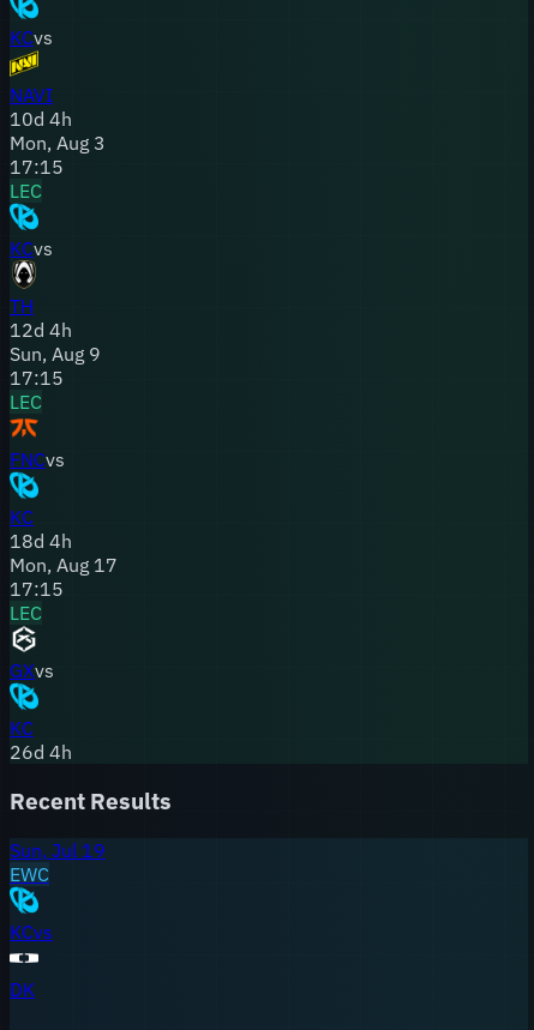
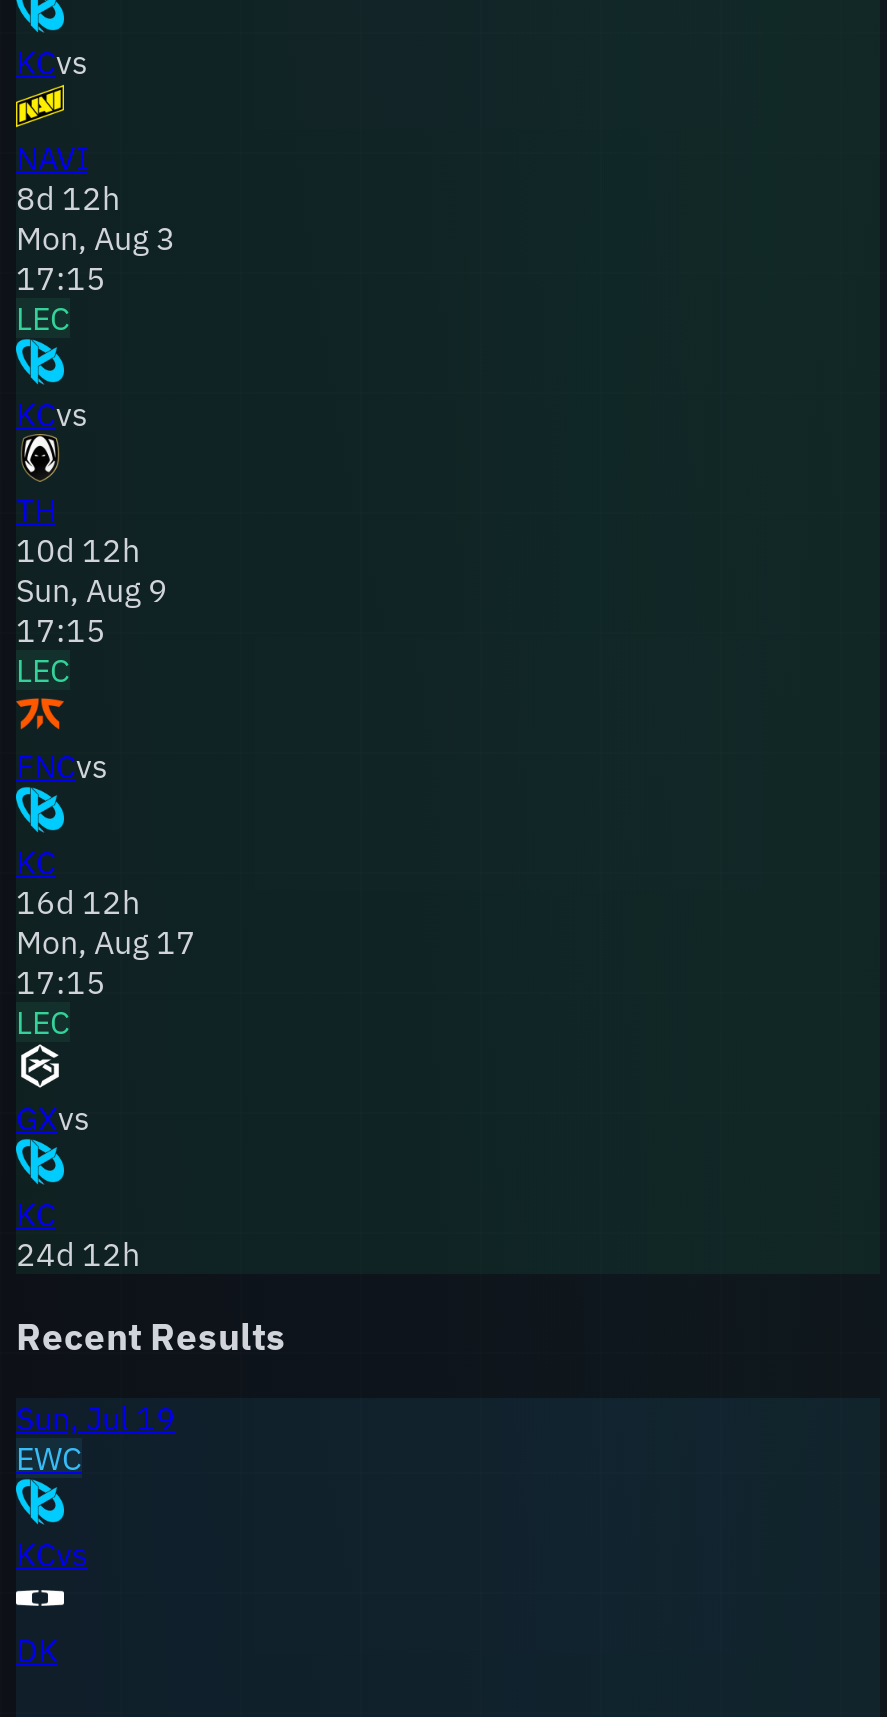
- 10d 4h
+ 8d 12h

- 12d 4h
+ 10d 12h

- 18d 4h
+ 16d 12h

- 26d 4h
+ 24d 12h
